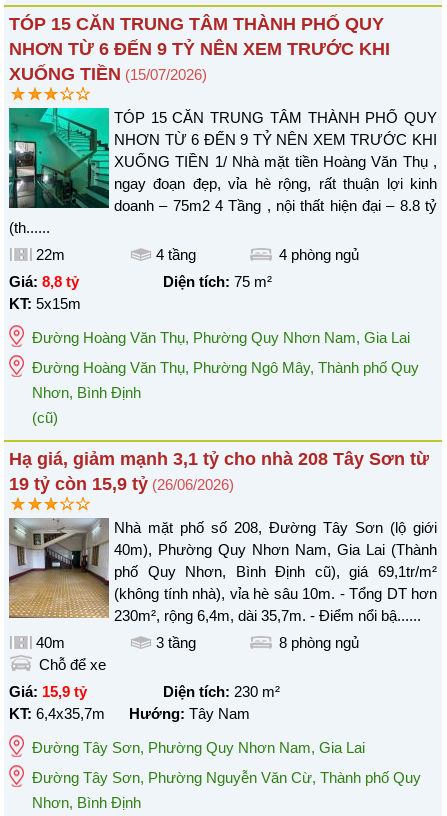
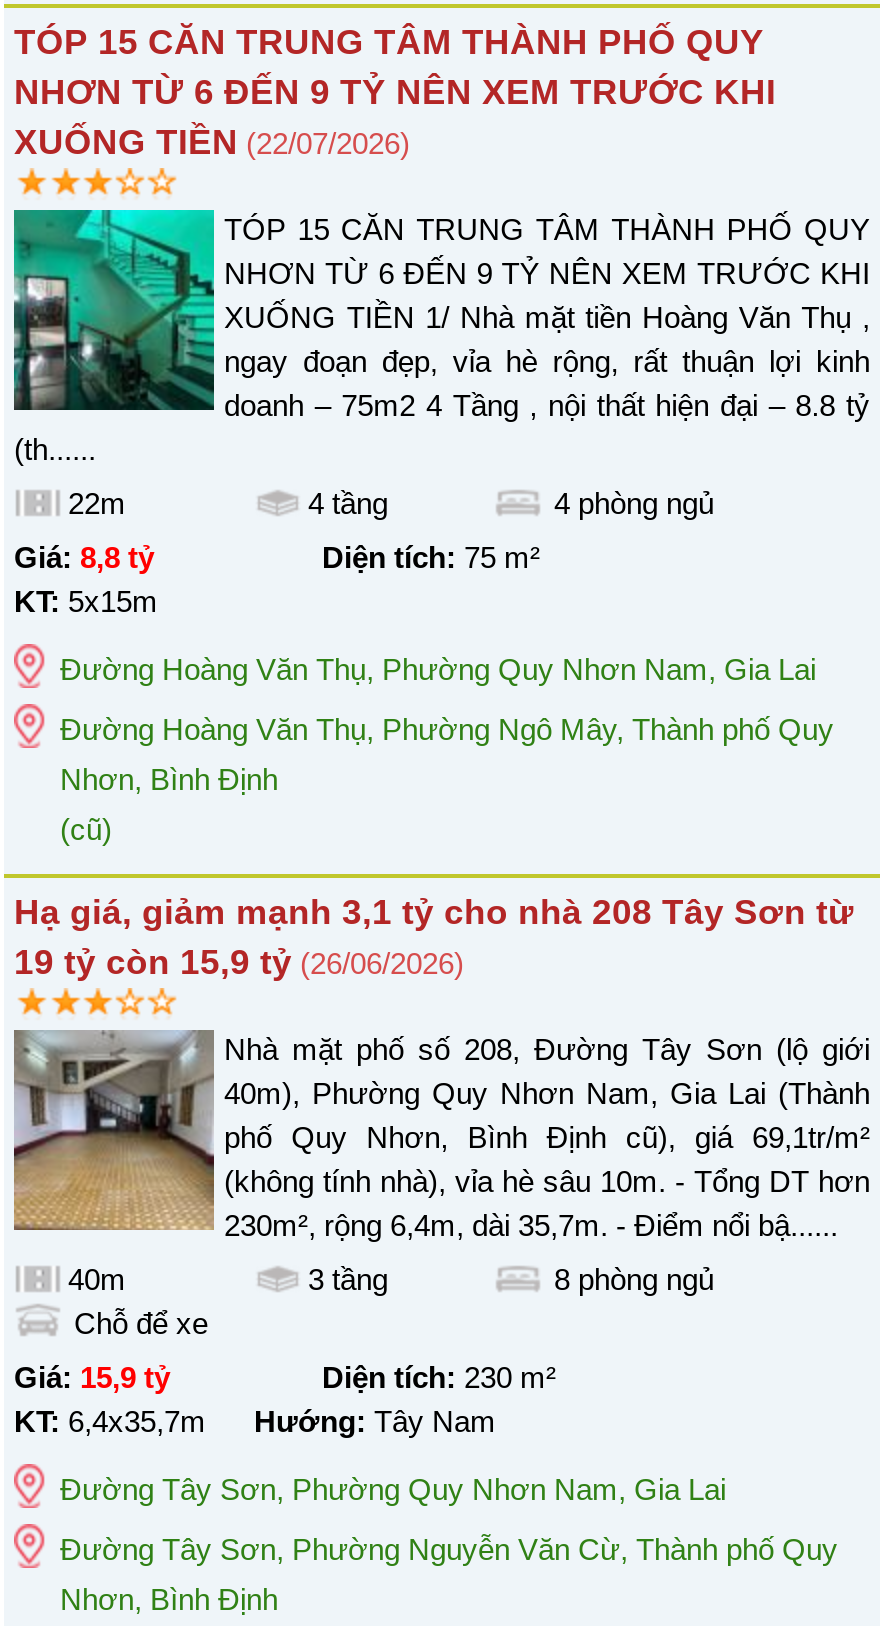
- XUỐNG TIỀN (15/07/2026)
+ XUỐNG TIỀN (22/07/2026)
